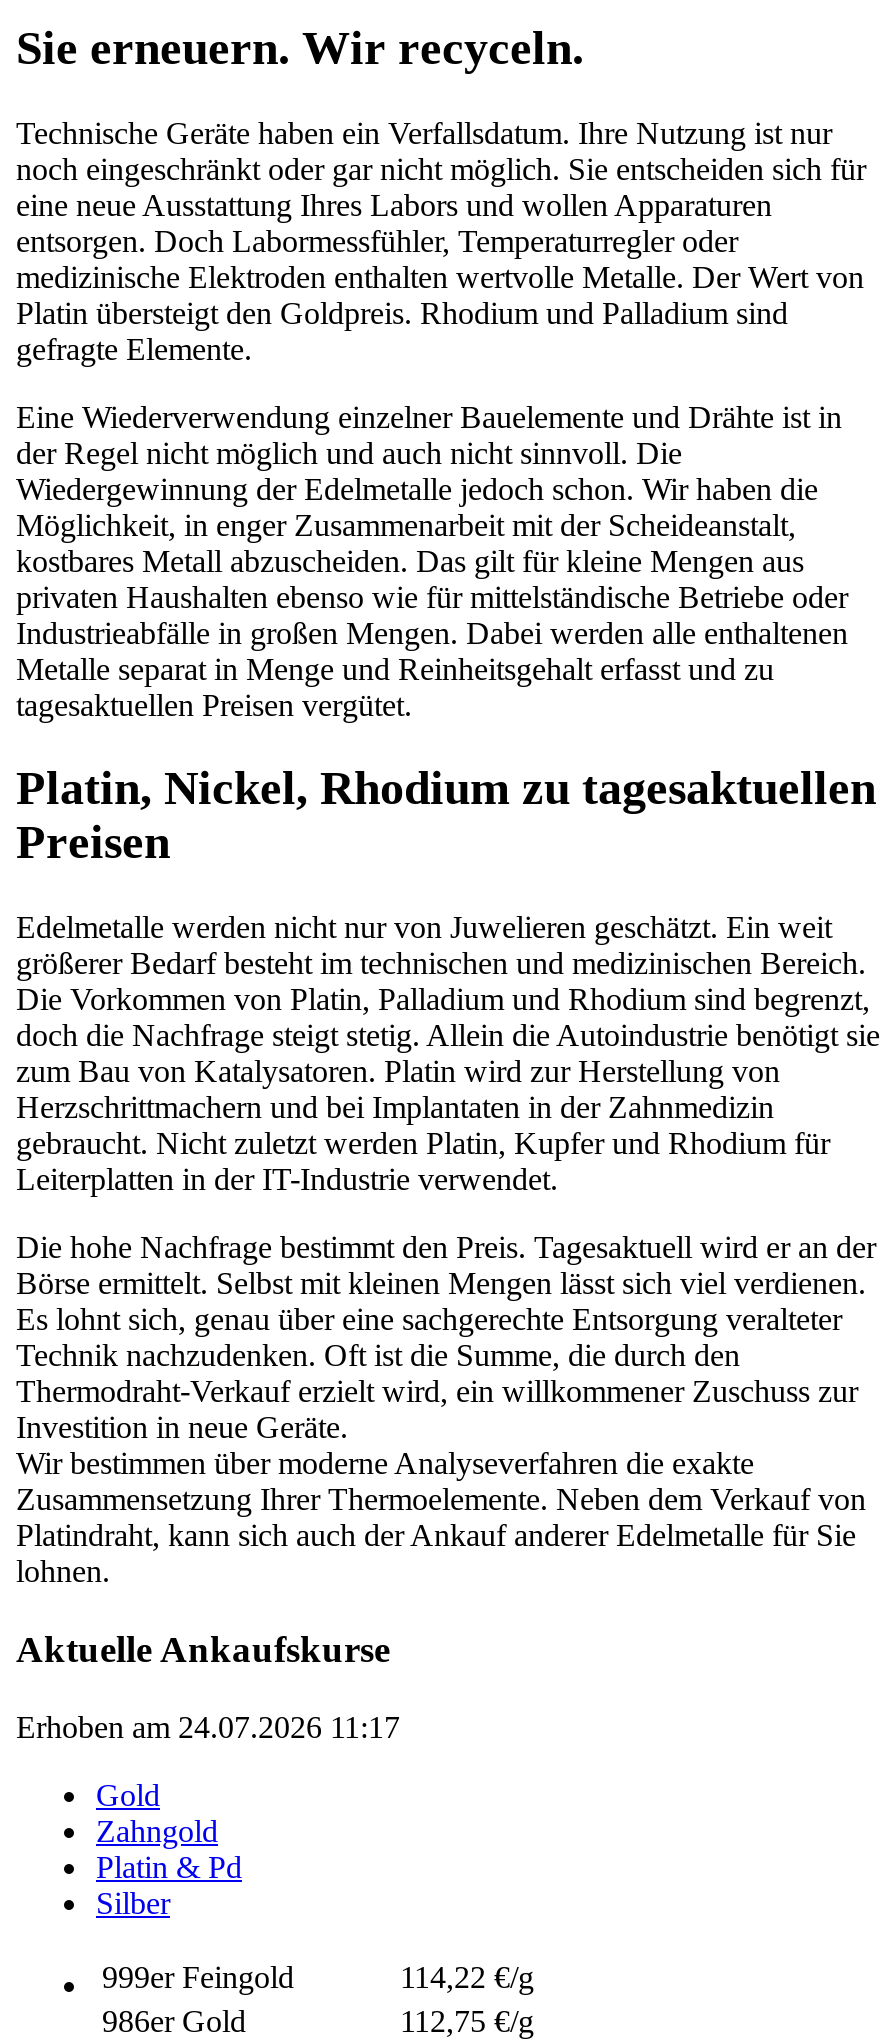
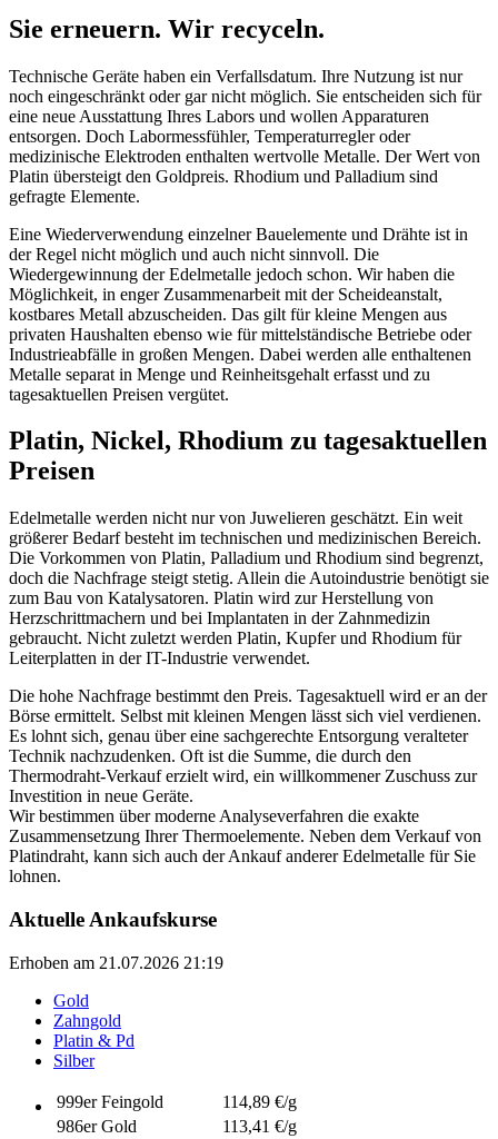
- Erhoben am 24.07.2026 11:17
+ Erhoben am 21.07.2026 21:19

- 114,22 €/g
+ 114,89 €/g

- 112,75 €/g
+ 113,41 €/g
